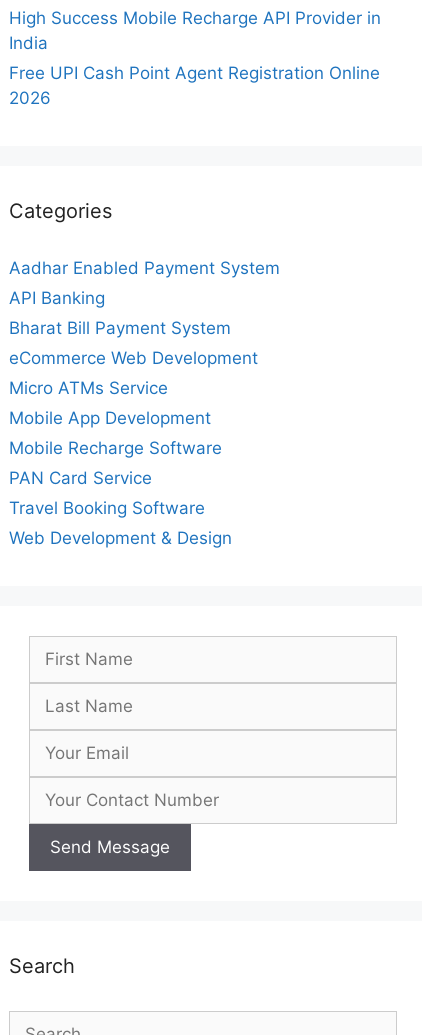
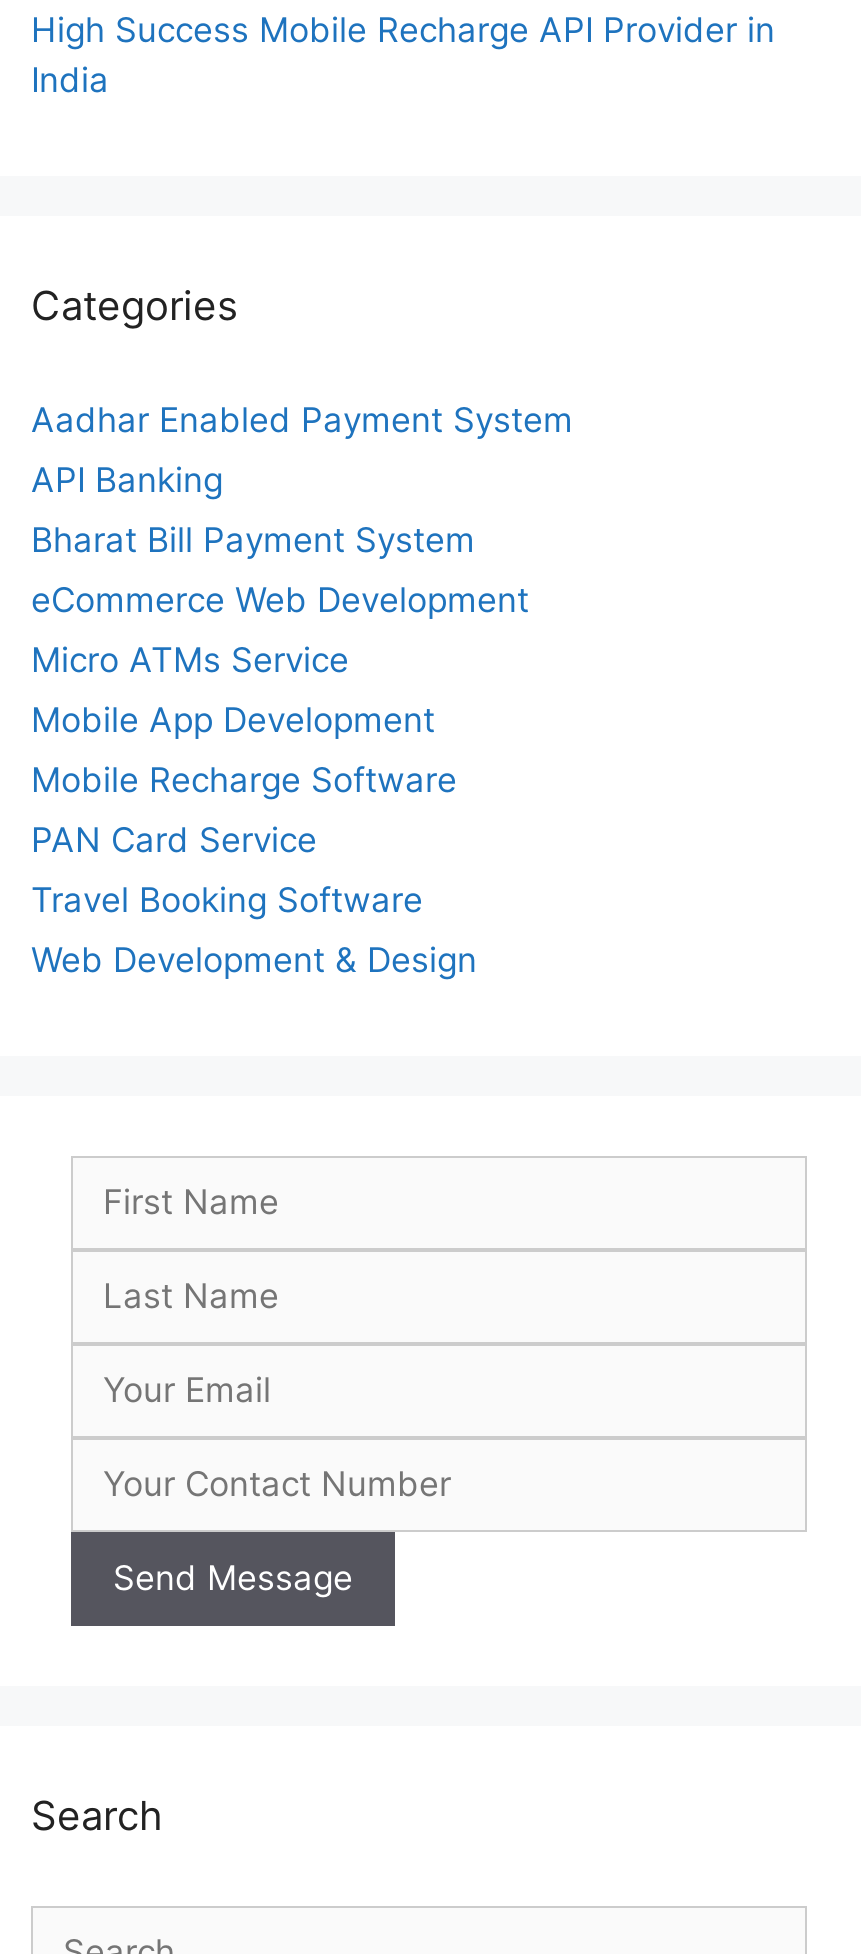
- Free UPI Cash Point Agent Registration Online
- 2026
